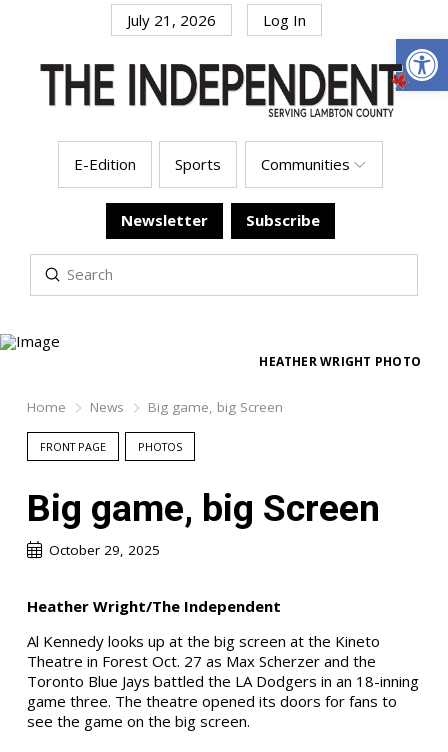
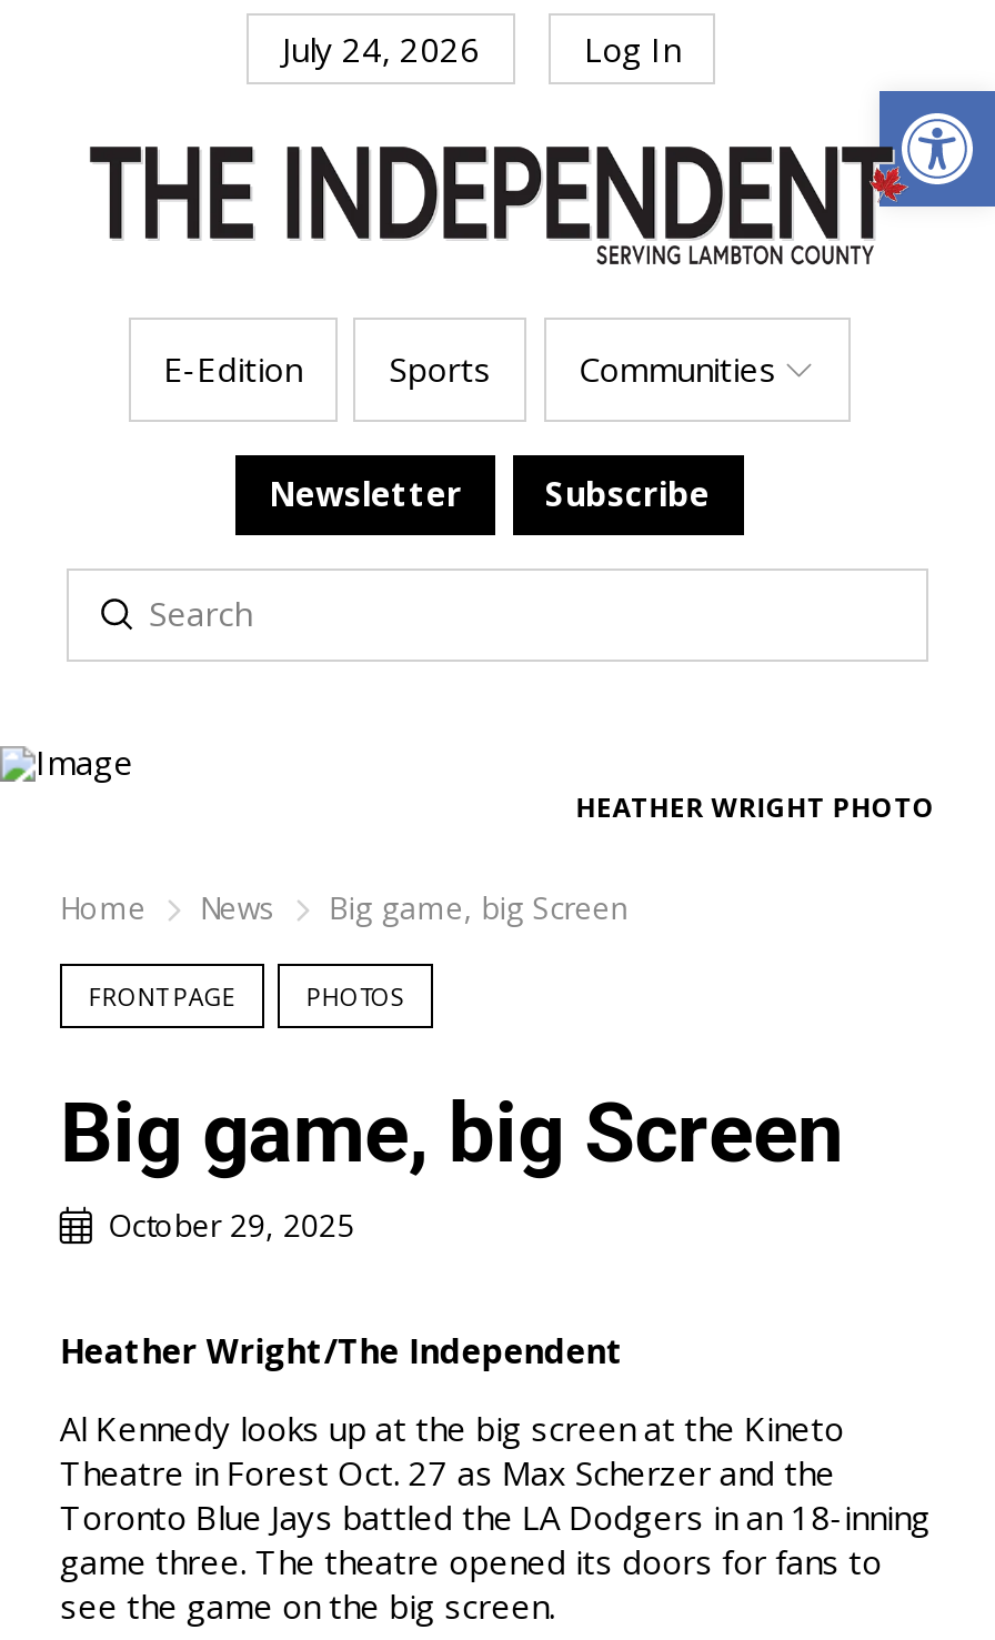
- July 21, 2026
+ July 24, 2026
